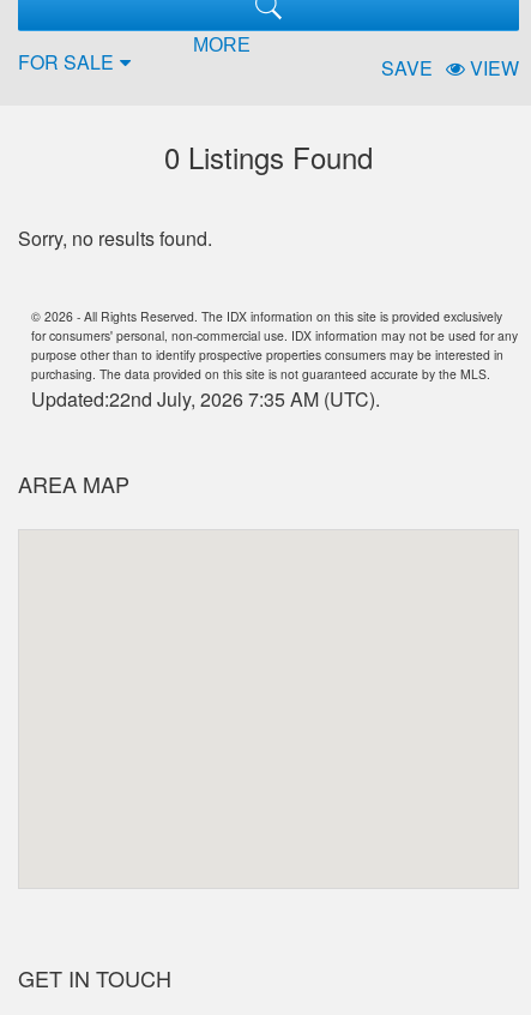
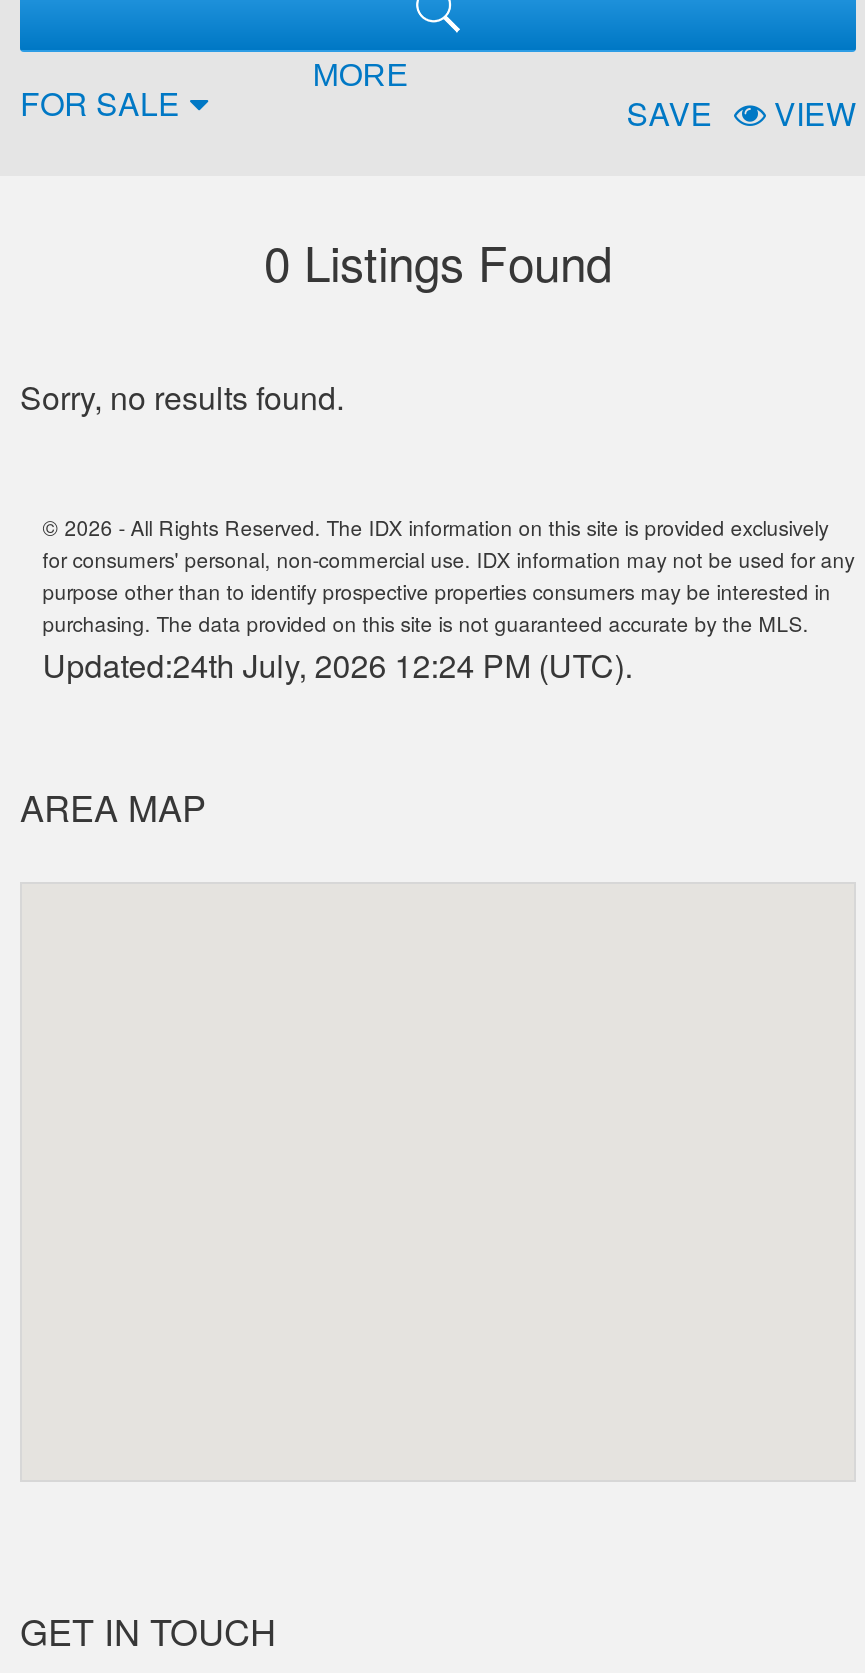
- Updated:22nd July, 2026 7:35 AM (UTC).
+ Updated:24th July, 2026 12:24 PM (UTC).
